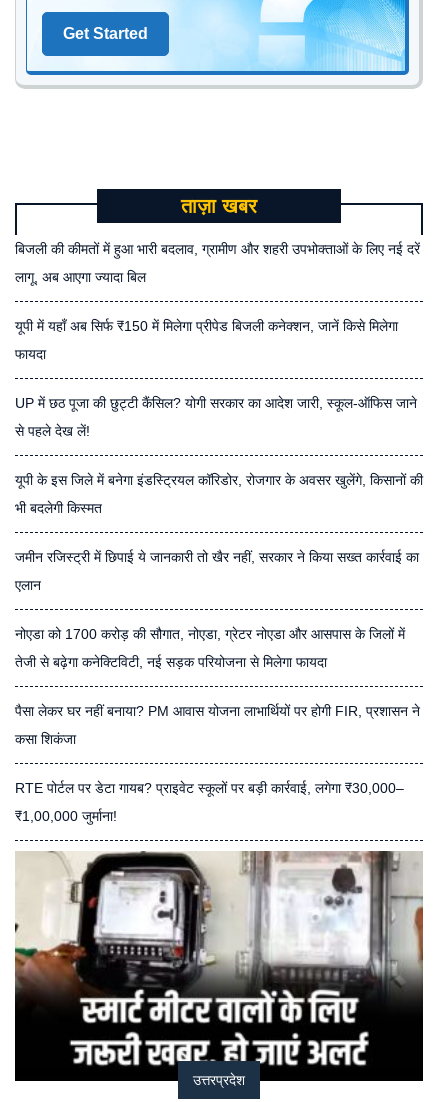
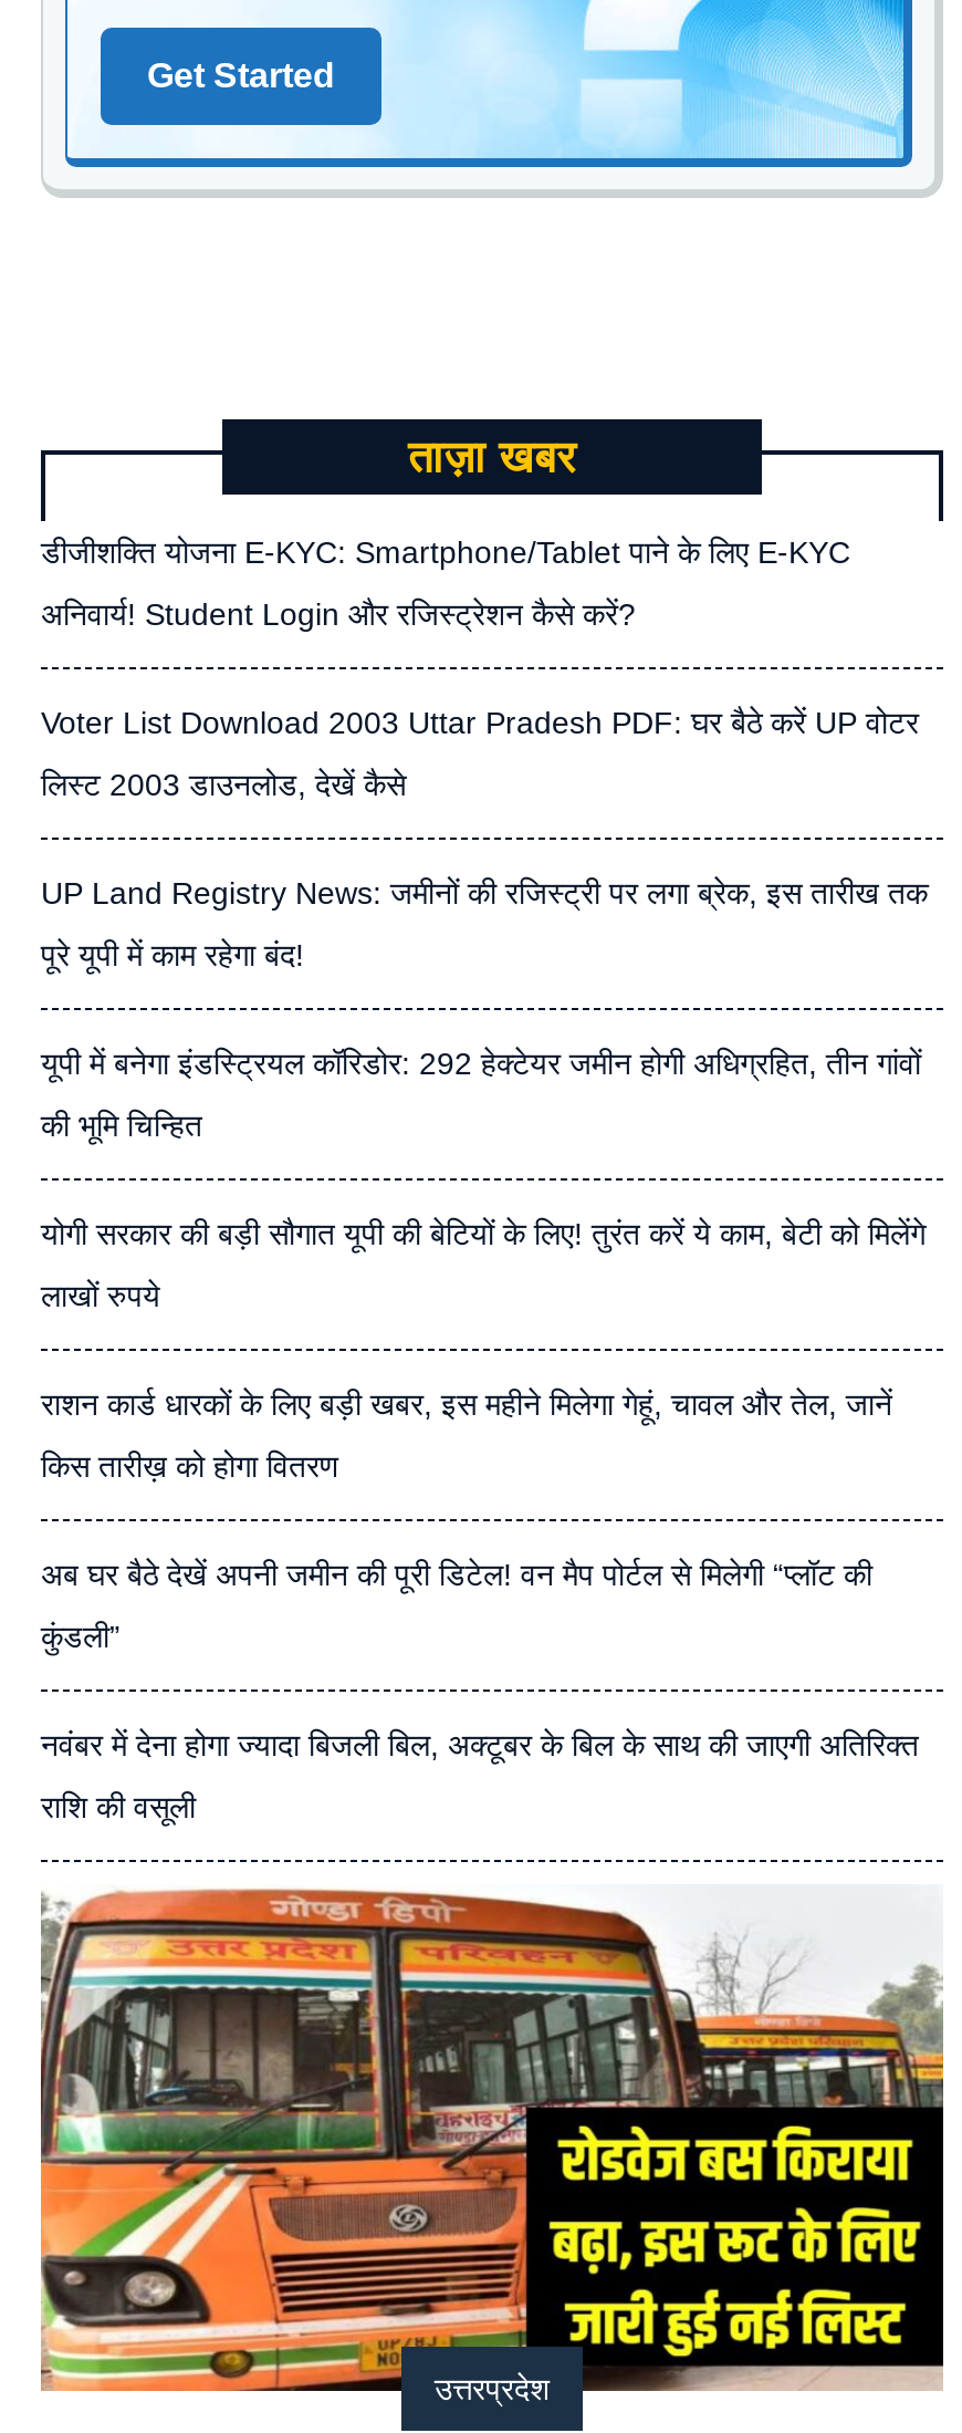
- बिजली की कीमतों में हुआ भारी बदलाव, ग्रामीण और शहरी उपभोक्ताओं के लिए नई दरें
+ डीजीशक्ति योजना E-KYC: Smartphone/Tablet पाने के लिए E-KYC

- लागू, अब आएगा ज्यादा बिल
+ अनिवार्य! Student Login और रजिस्ट्रेशन कैसे करें?

- यूपी में यहाँ अब सिर्फ ₹150 में मिलेगा प्रीपेड बिजली कनेक्शन, जानें किसे मिलेगा
+ Voter List Download 2003 Uttar Pradesh PDF: घर बैठे करें UP वोटर

- फायदा
+ लिस्ट 2003 डाउनलोड, देखें कैसे

- UP में छठ पूजा की छुट्टी कैंसिल? योगी सरकार का आदेश जारी, स्कूल-ऑफिस जाने
+ UP Land Registry News: जमीनों की रजिस्ट्री पर लगा ब्रेक, इस तारीख तक

- से पहले देख लें!
+ पूरे यूपी में काम रहेगा बंद!

- यूपी के इस जिले में बनेगा इंडस्ट्रियल कॉरिडोर, रोजगार के अवसर खुलेंगे, किसानों की
+ यूपी में बनेगा इंडस्ट्रियल कॉरिडोर: 292 हेक्टेयर जमीन होगी अधिग्रहित, तीन गांवों

- भी बदलेगी किस्मत
+ की भूमि चिन्हित

- जमीन रजिस्ट्री में छिपाई ये जानकारी तो खैर नहीं, सरकार ने किया सख्त कार्रवाई का
+ योगी सरकार की बड़ी सौगात यूपी की बेटियों के लिए! तुरंत करें ये काम, बेटी को मिलेंगे

- एलान
+ लाखों रुपये

- नोएडा को 1700 करोड़ की सौगात, नोएडा, ग्रेटर नोएडा और आसपास के जिलों में
+ राशन कार्ड धारकों के लिए बड़ी खबर, इस महीने मिलेगा गेहूं, चावल और तेल, जानें

- तेजी से बढ़ेगा कनेक्टिविटी, नई सड़क परियोजना से मिलेगा फायदा
+ किस तारीख़ को होगा वितरण

- पैसा लेकर घर नहीं बनाया? PM आवास योजना लाभार्थियों पर होगी FIR, प्रशासन ने
+ अब घर बैठे देखें अपनी जमीन की पूरी डिटेल! वन मैप पोर्टल से मिलेगी “प्लॉट की

- कसा शिकंजा
+ कुंडली”

- RTE पोर्टल पर डेटा गायब? प्राइवेट स्कूलों पर बड़ी कार्रवाई, लगेगा ₹30,000–
+ नवंबर में देना होगा ज्यादा बिजली बिल, अक्टूबर के बिल के साथ की जाएगी अतिरिक्त

- ₹1,00,000 जुर्माना!
+ राशि की वसूली

- [image]
+ [image]
